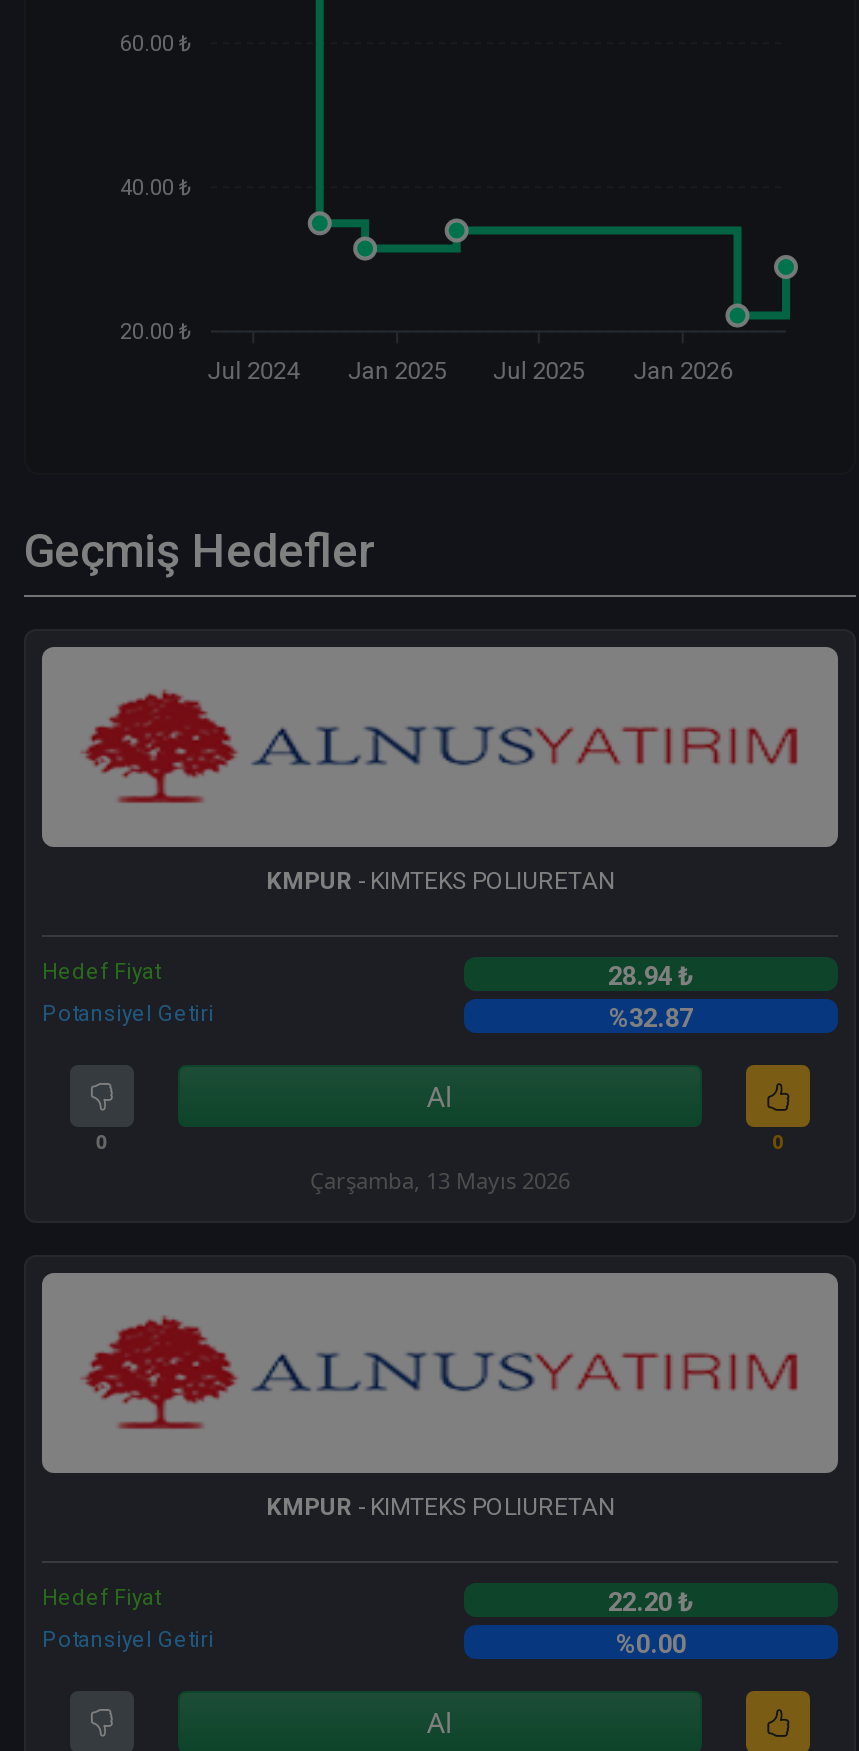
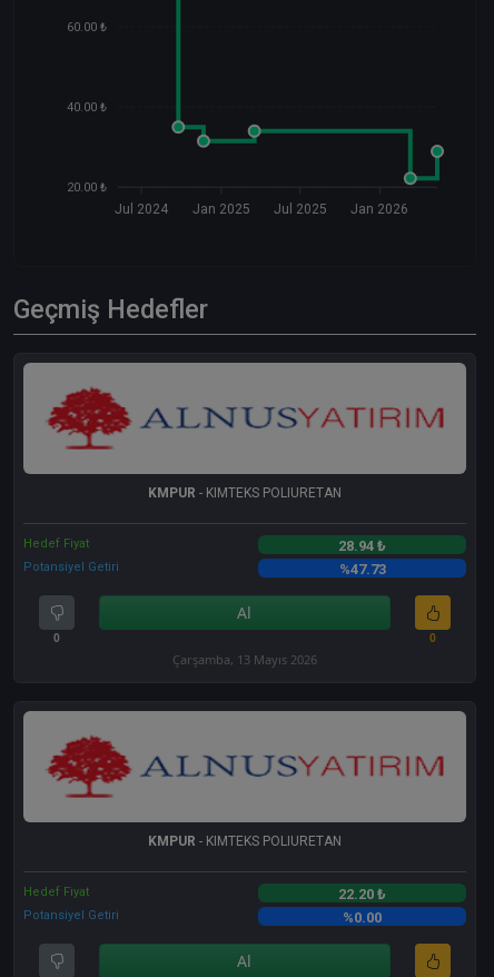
- %32.87
+ %47.73
